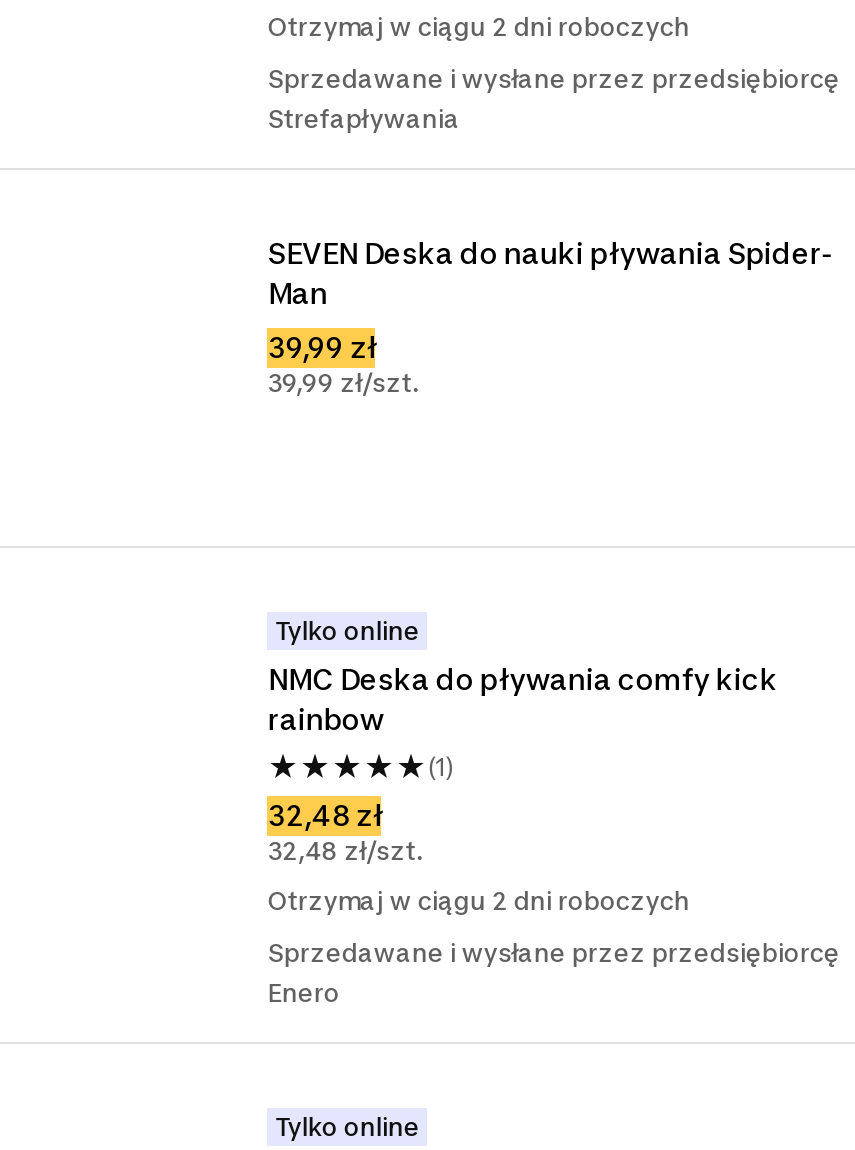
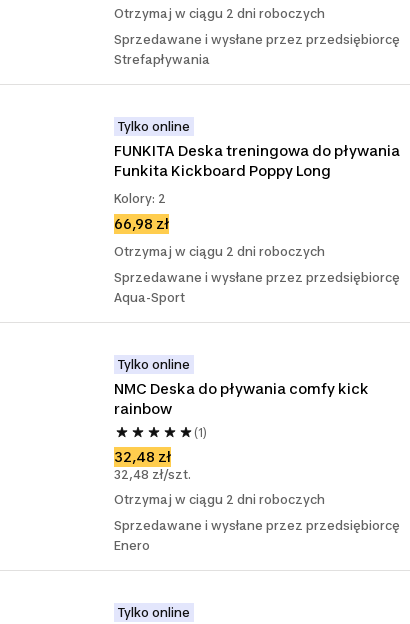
- SEVEN Deska do nauki pływania Spider-
- Man
- 39,99 zł
- 39,99 zł/szt.
+ Tylko online
+ FUNKITA Deska treningowa do pływania
+ Funkita Kickboard Poppy Long
+ Kolory: 2
+ 66,98 zł
+ Otrzymaj w ciągu 2 dni roboczych
+ Sprzedawane i wysłane przez przedsiębiorcę
+ Aqua-Sport
